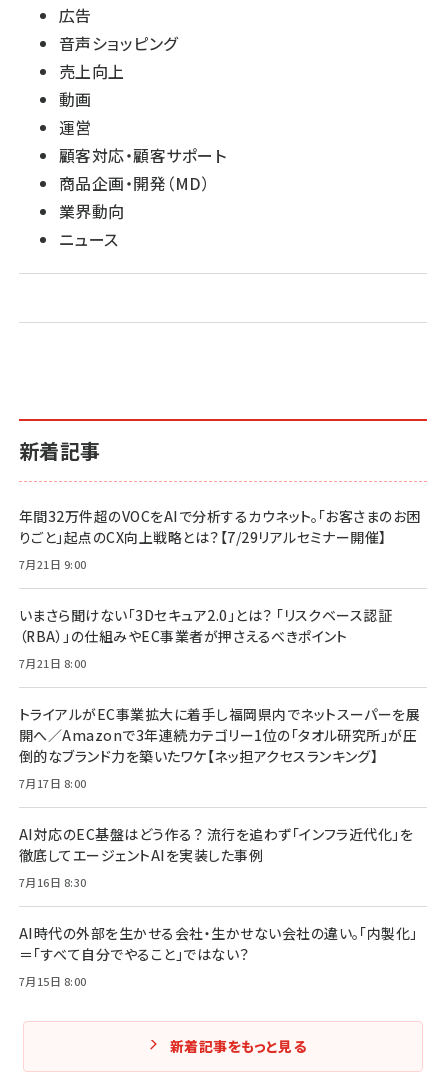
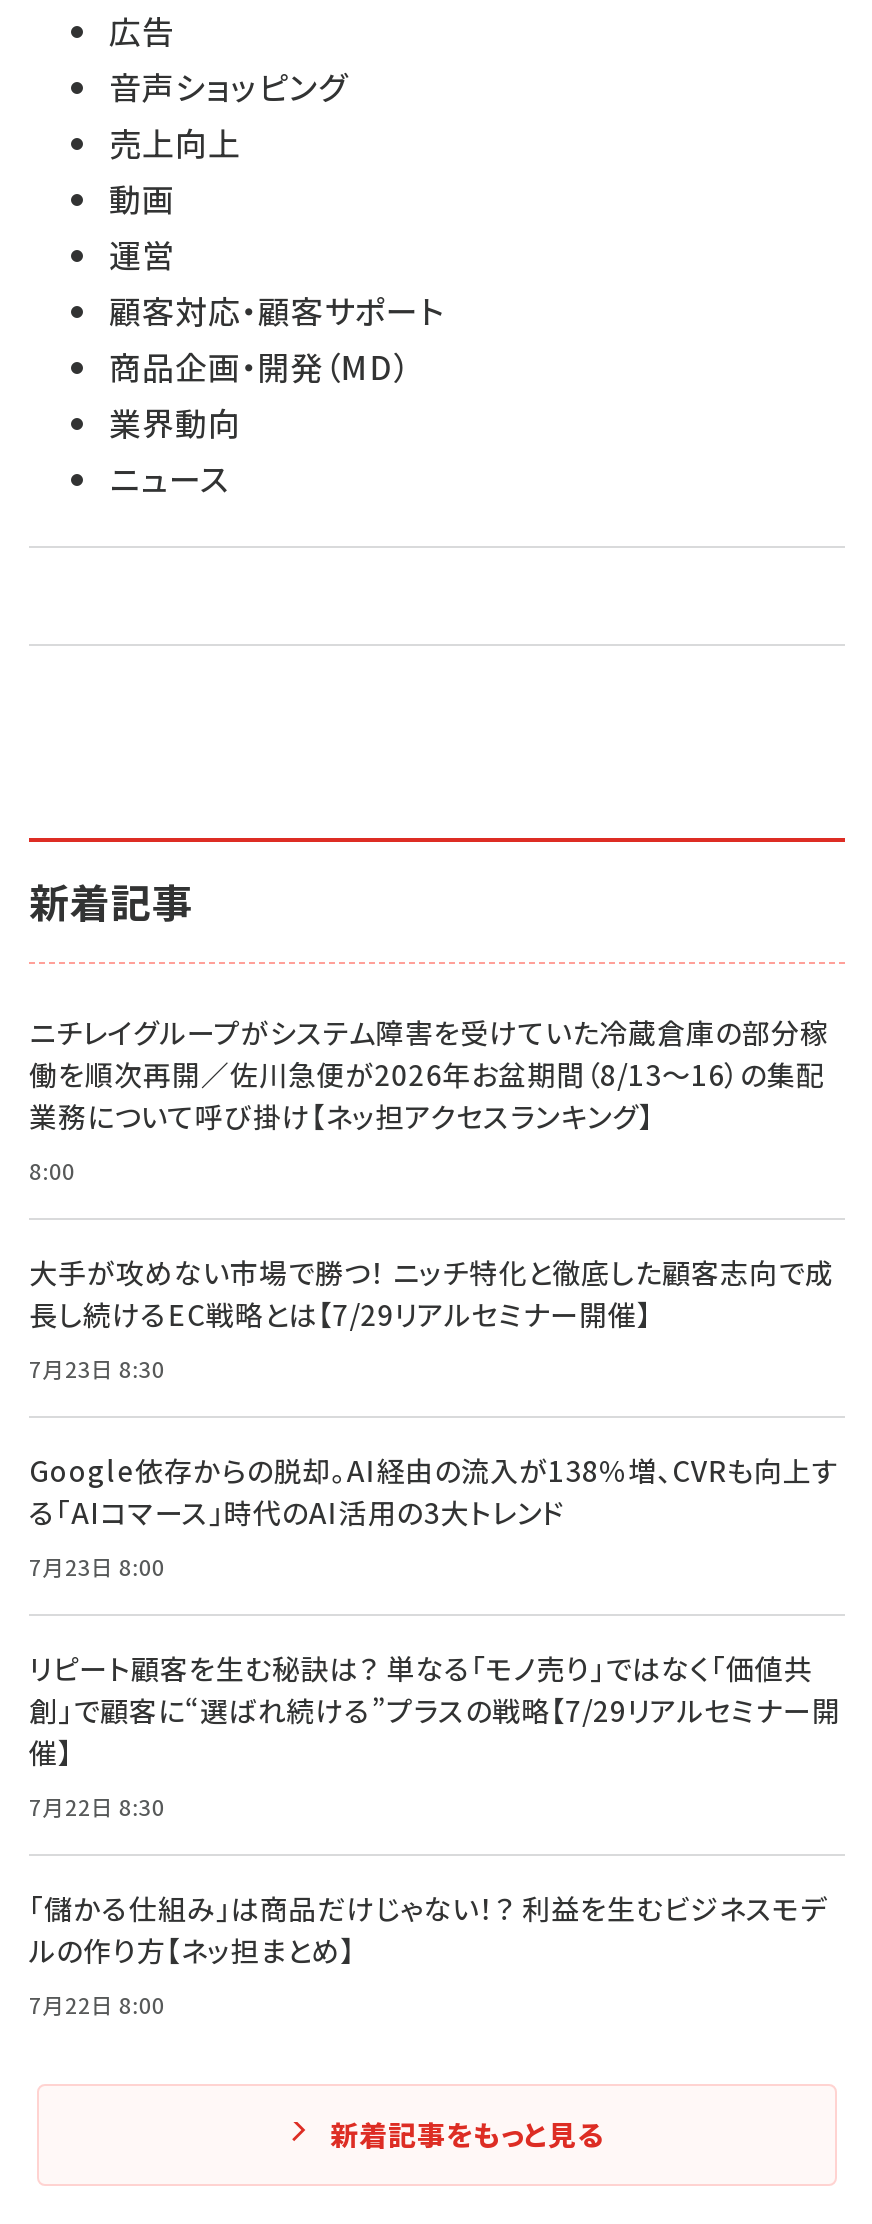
- 年間32万件超のVOCをAIで分析するカウネット。「お客さまのお困
- りごと」起点のCX向上戦略とは？【7/29リアルセミナー開催】
- 7月21日 9:00
+ ニチレイグループがシステム障害を受けていた冷蔵倉庫の部分稼
+ 働を順次再開／佐川急便が2026年お盆期間（8/13～16）の集配
+ 業務について呼び掛け【ネッ担アクセスランキング】
+ 8:00

- いまさら聞けない「3Dセキュア2.0」とは？ 「リスクベース認証
- （RBA）」の仕組みやEC事業者が押さえるべきポイント
- 7月21日 8:00
+ 大手が攻めない市場で勝つ！ ニッチ特化と徹底した顧客志向で成
+ 長し続けるEC戦略とは【7/29リアルセミナー開催】
+ 7月23日 8:30

- トライアルがEC事業拡大に着手し福岡県内でネットスーパーを展
- 開へ／Amazonで3年連続カテゴリー1位の「タオル研究所」が圧
- 倒的なブランド力を築いたワケ【ネッ担アクセスランキング】
- 7月17日 8:00
+ Google依存からの脱却。AI経由の流入が138%増、CVRも向上す
+ る「AIコマース」時代のAI活用の3大トレンド
+ 7月23日 8:00

- AI対応のEC基盤はどう作る？ 流行を追わず「インフラ近代化」を
- 徹底してエージェントAIを実装した事例
- 7月16日 8:30
+ リピート顧客を生む秘訣は？ 単なる「モノ売り」ではなく「価値共
+ 創」で顧客に“選ばれ続ける”プラスの戦略【7/29リアルセミナー開
+ 催】
+ 7月22日 8:30

- AI時代の外部を生かせる会社・生かせない会社の違い。「内製化」
- ＝「すべて自分でやること」ではない？
- 7月15日 8:00
+ 「儲かる仕組み」は商品だけじゃない！？ 利益を生むビジネスモデ
+ ルの作り方【ネッ担まとめ】
+ 7月22日 8:00
